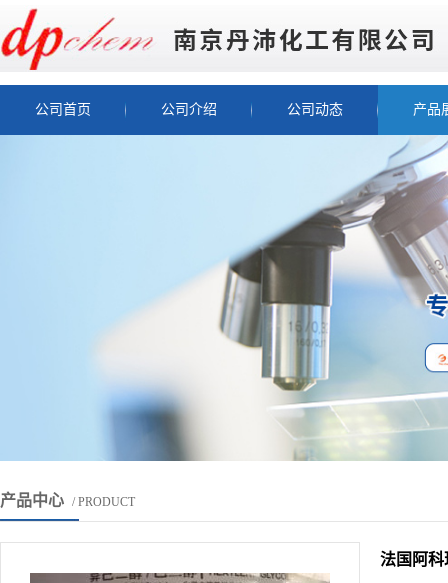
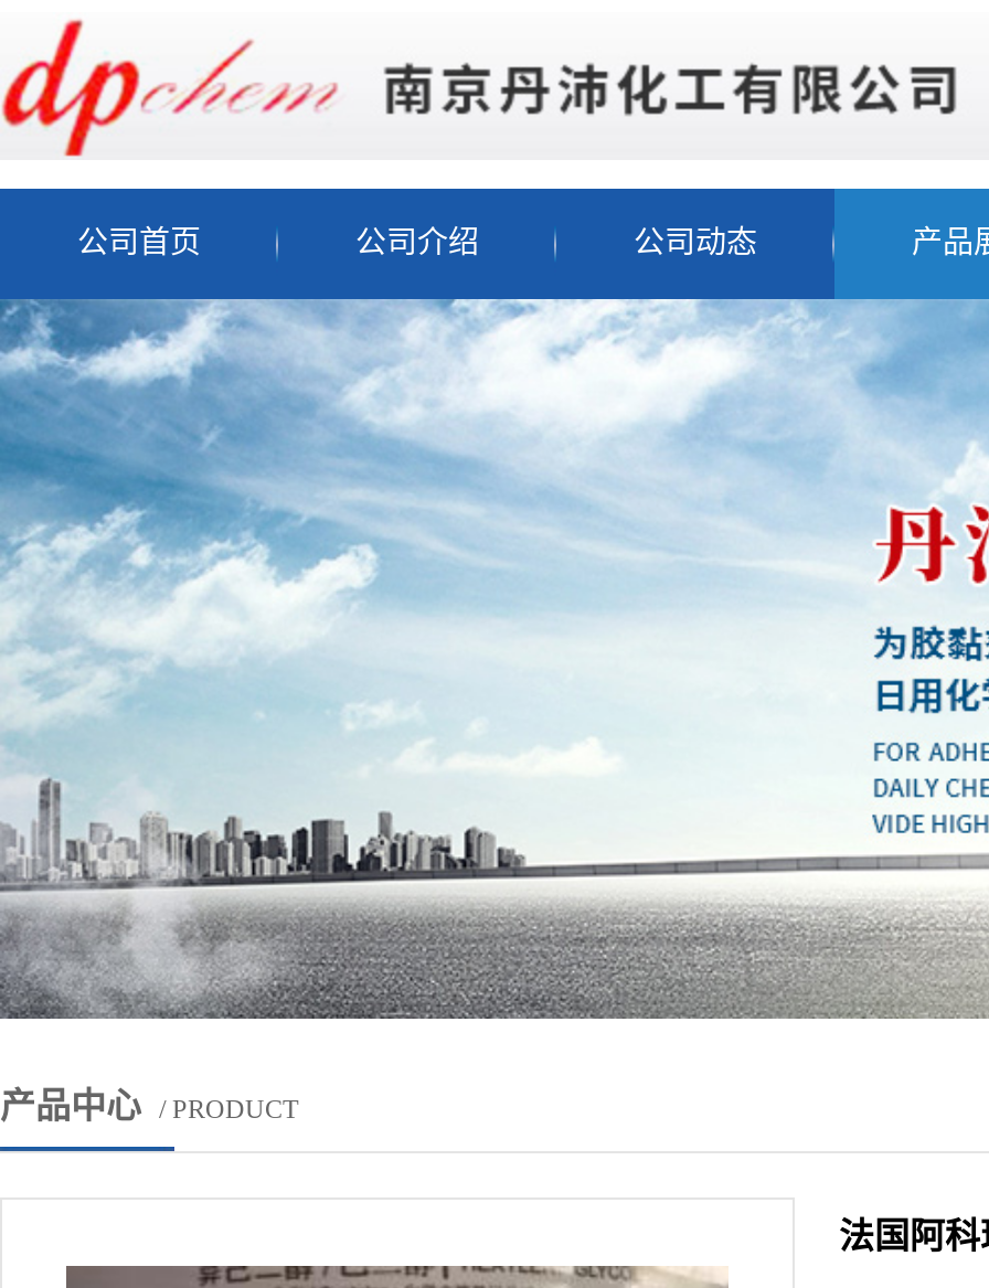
- [image]
+ [image]
